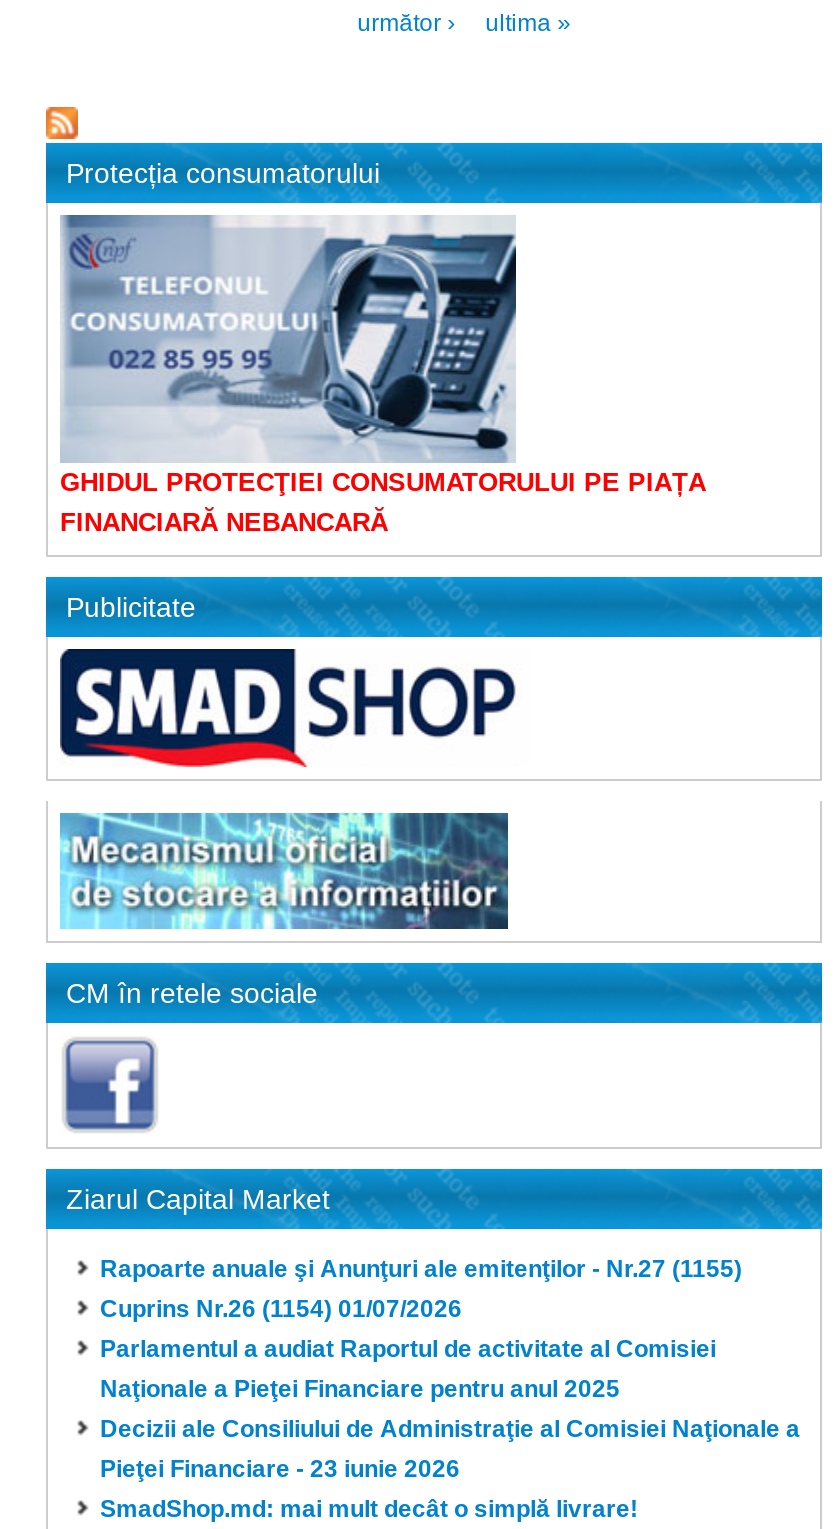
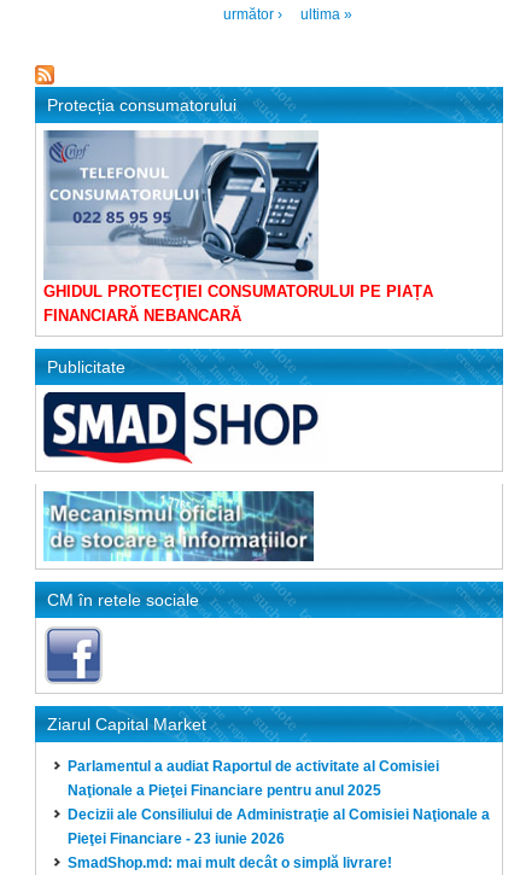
- Rapoarte anuale şi Anunţuri ale emitenţilor - Nr.27 (1155)
- Cuprins Nr.26 (1154) 01/07/2026
